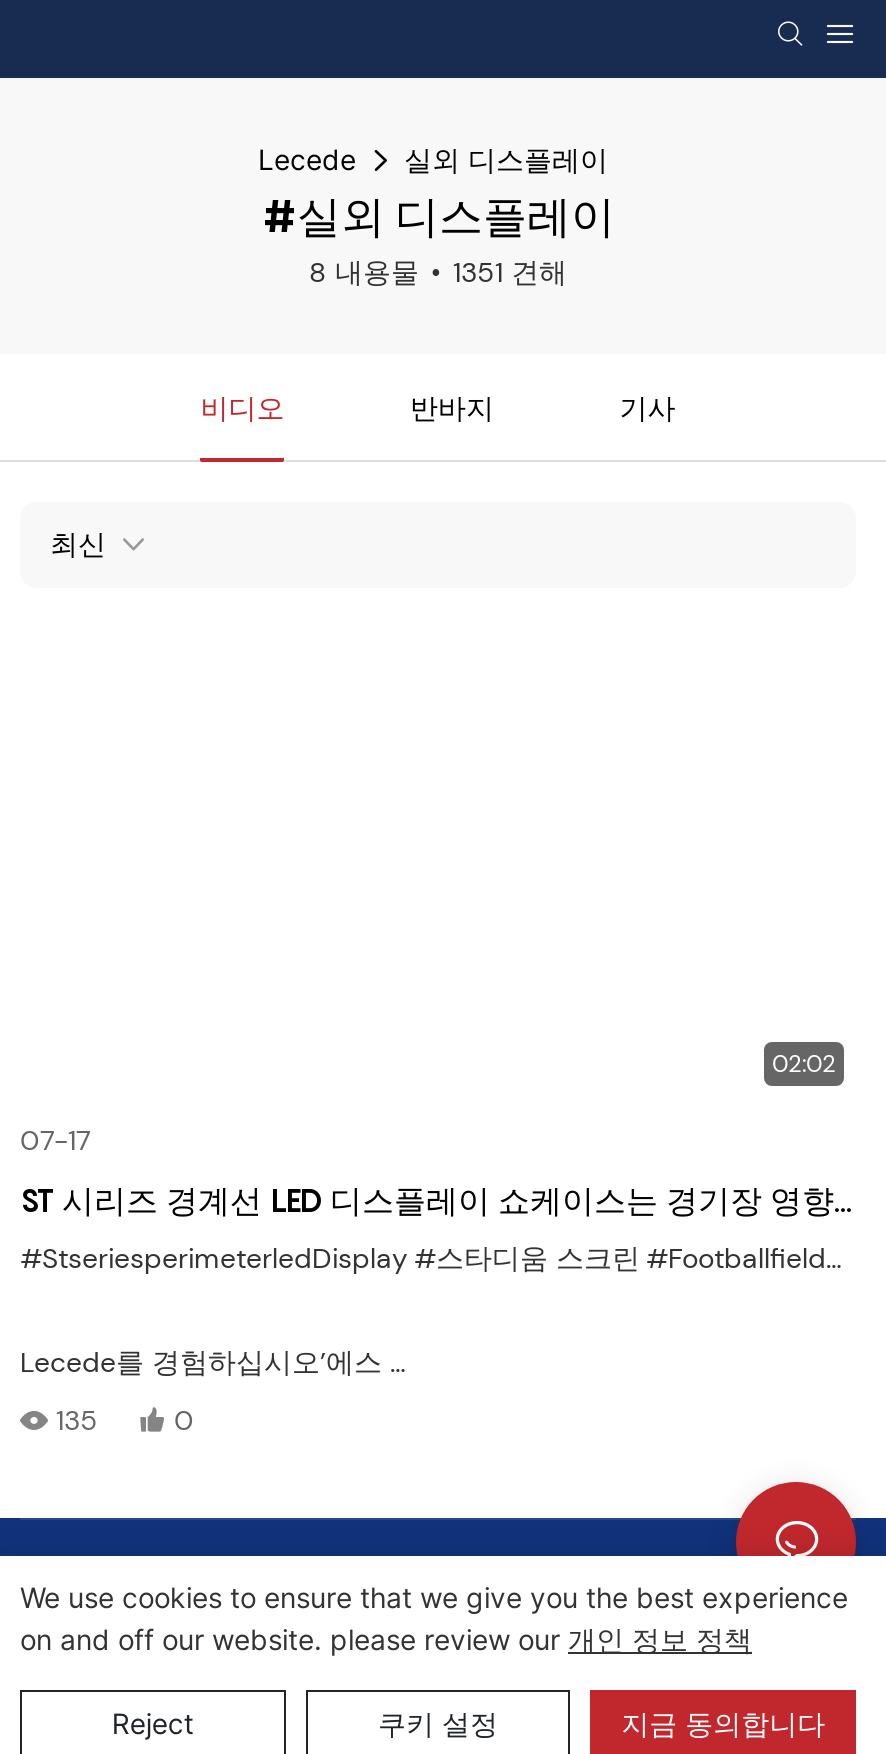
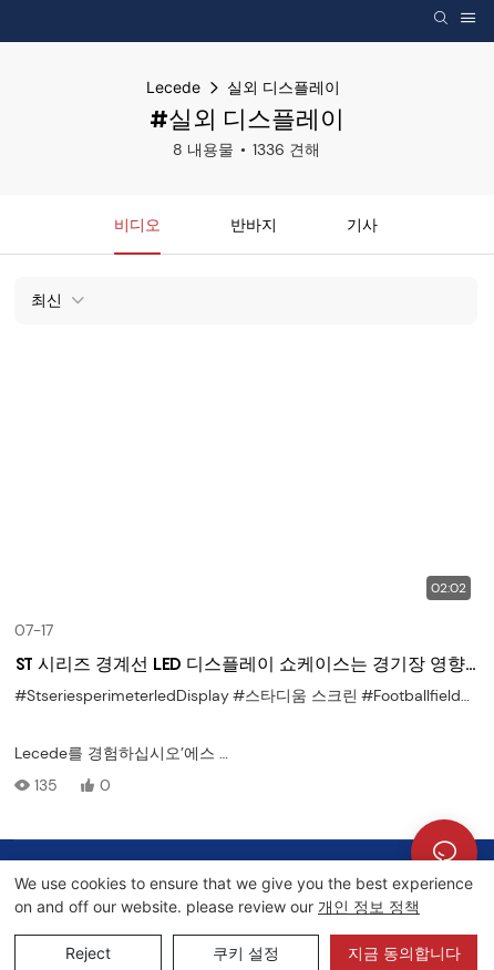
- 8 내용물 1351 견해
+ 8 내용물 1336 견해
